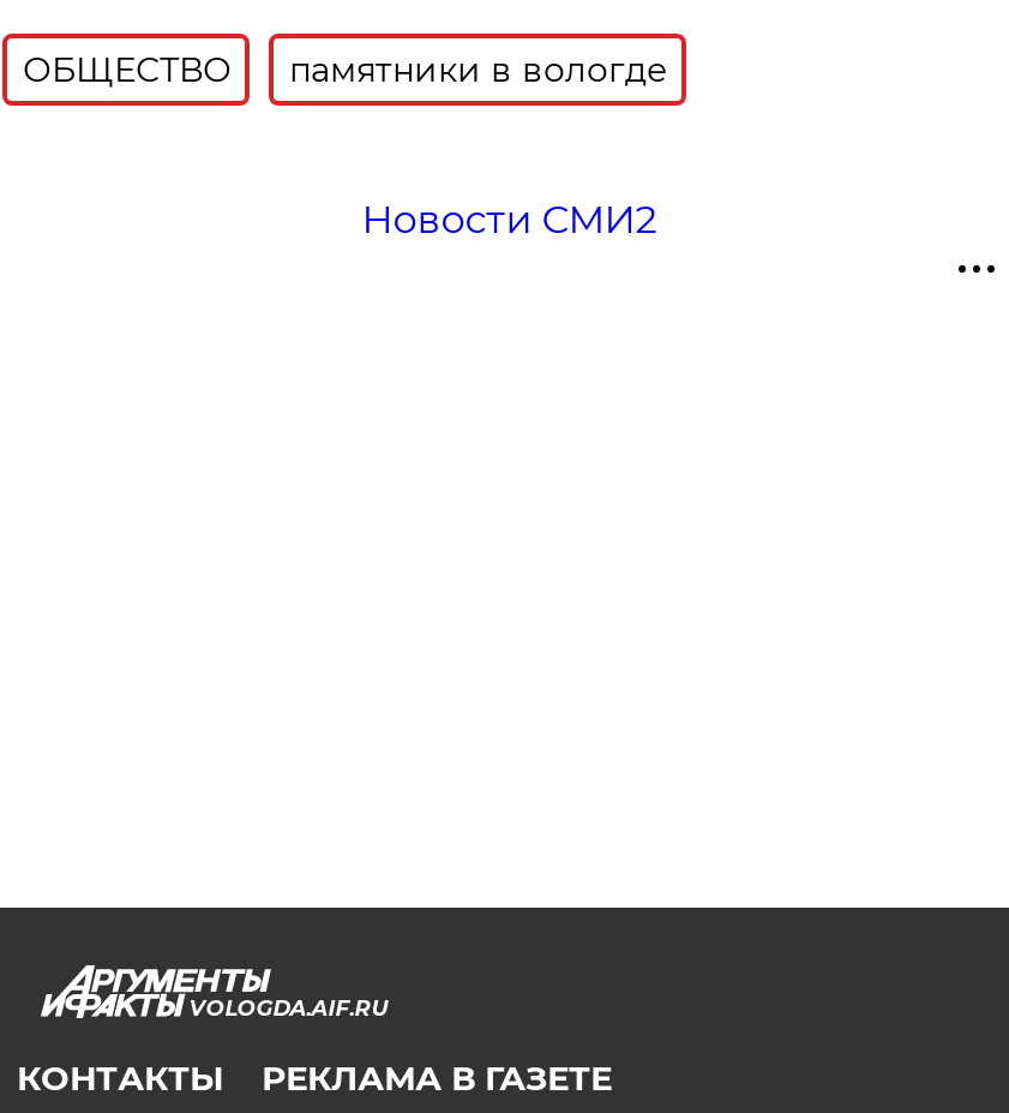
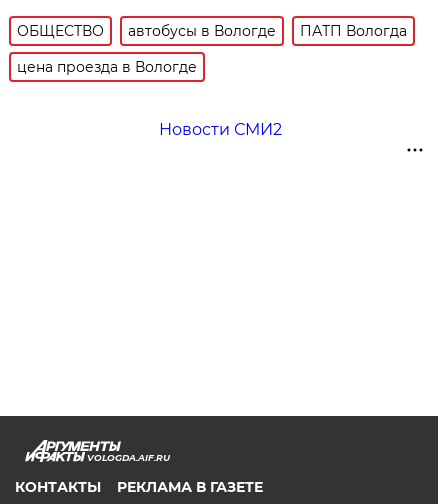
- памятники в вологде
+ автобусы в Вологде
+ ПАТП Вологда
+ цена проезда в Вологде
